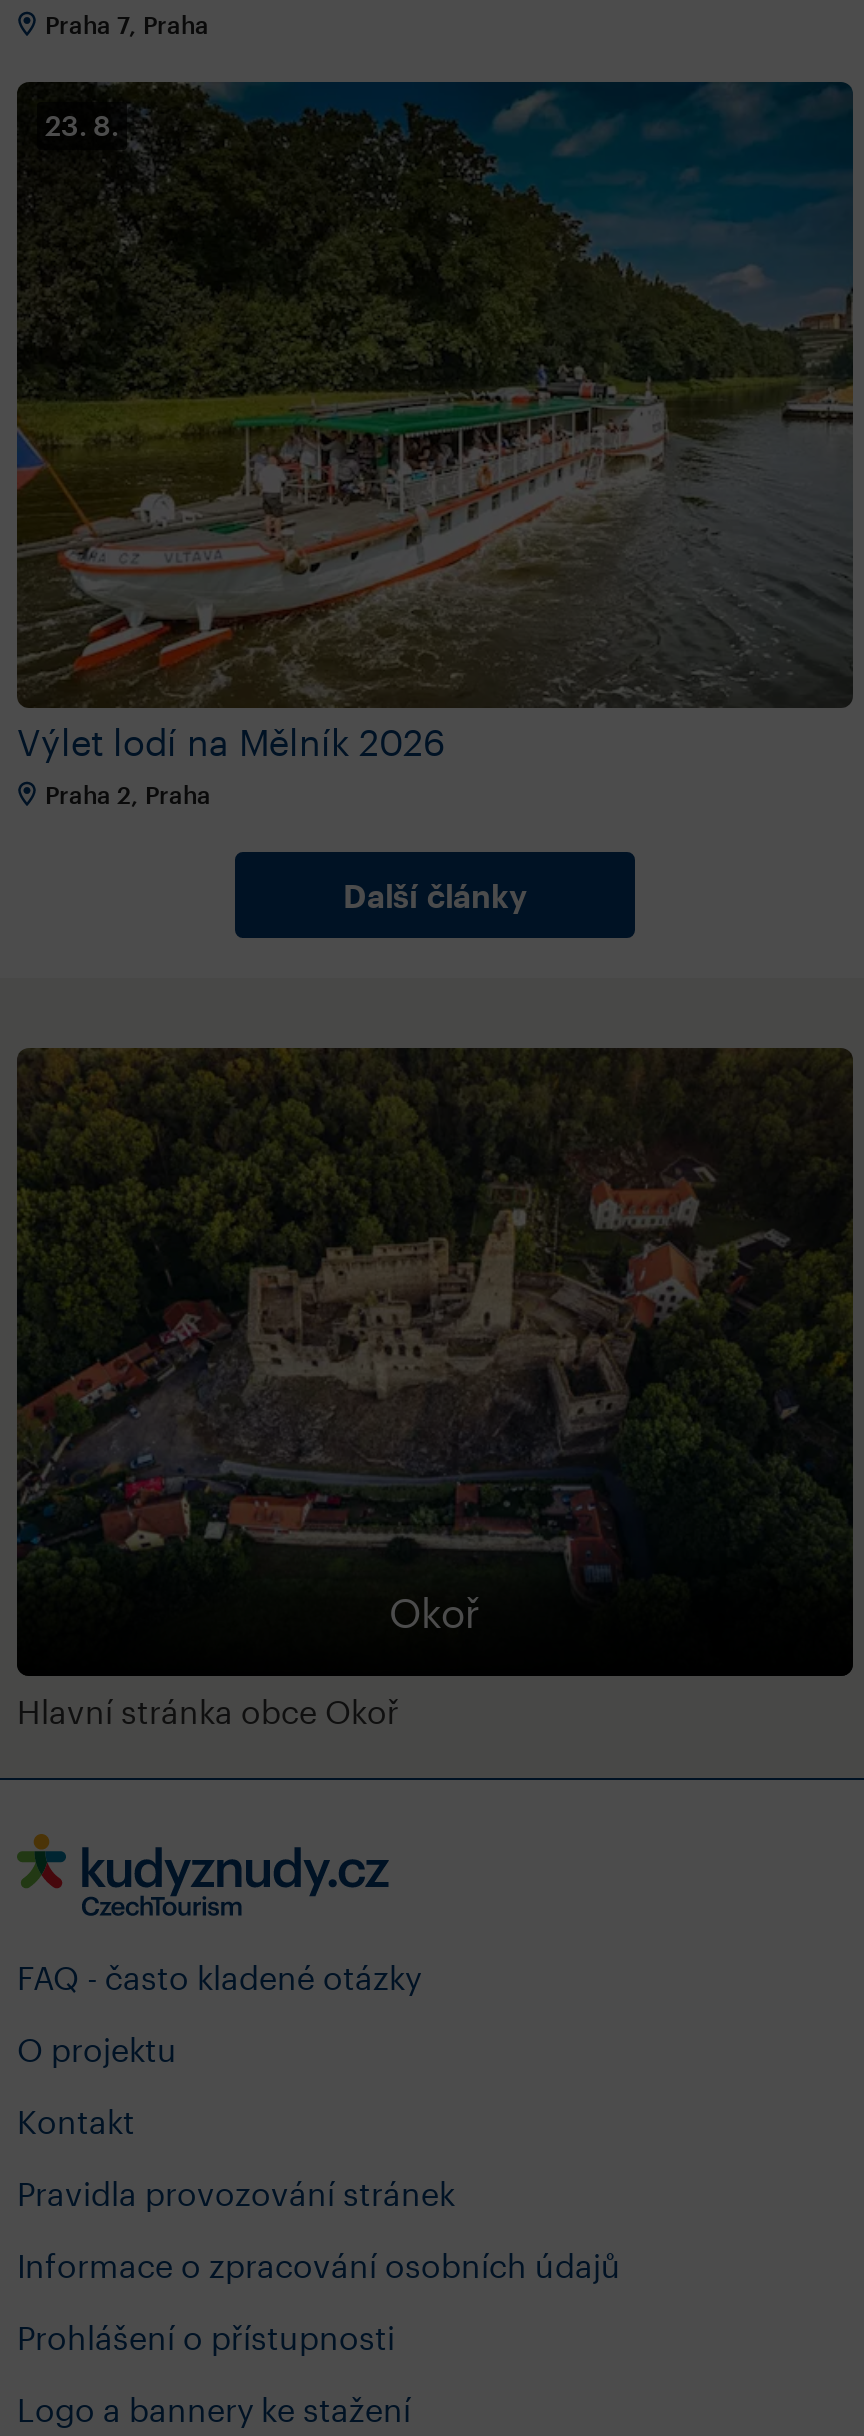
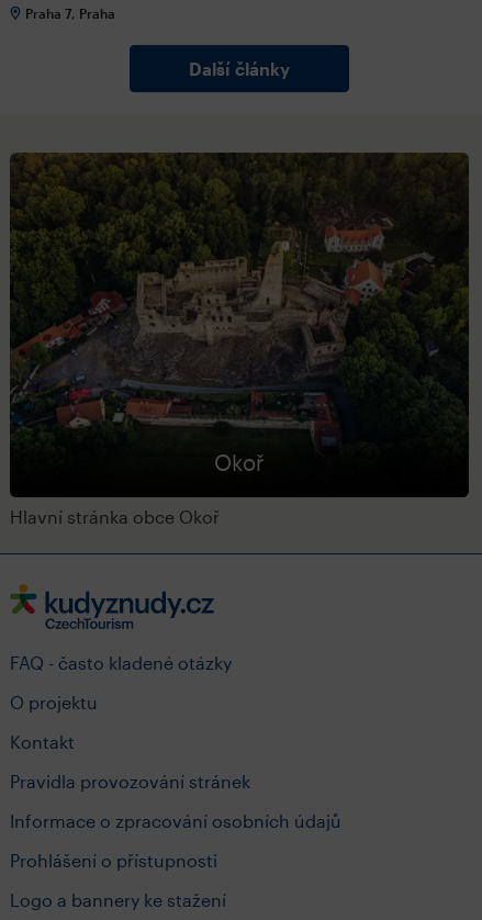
- [image]
- 23. 8.

- Výlet lodí na Mělník 2026
- Praha 2, Praha
